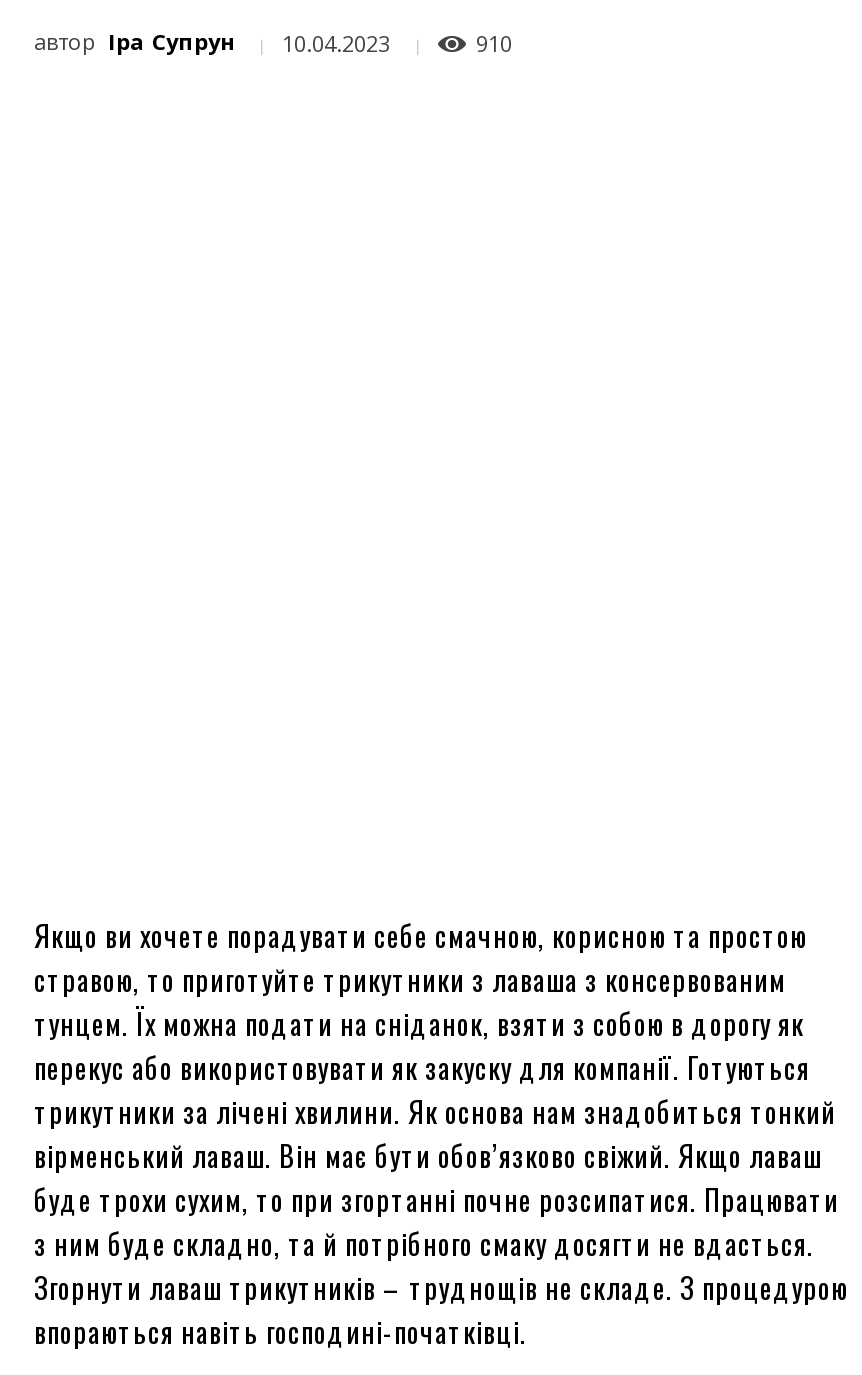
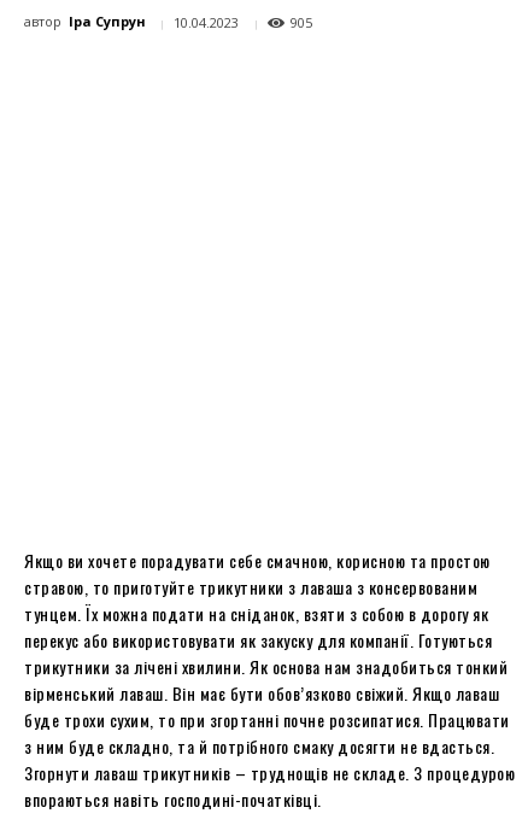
- 910
+ 905
